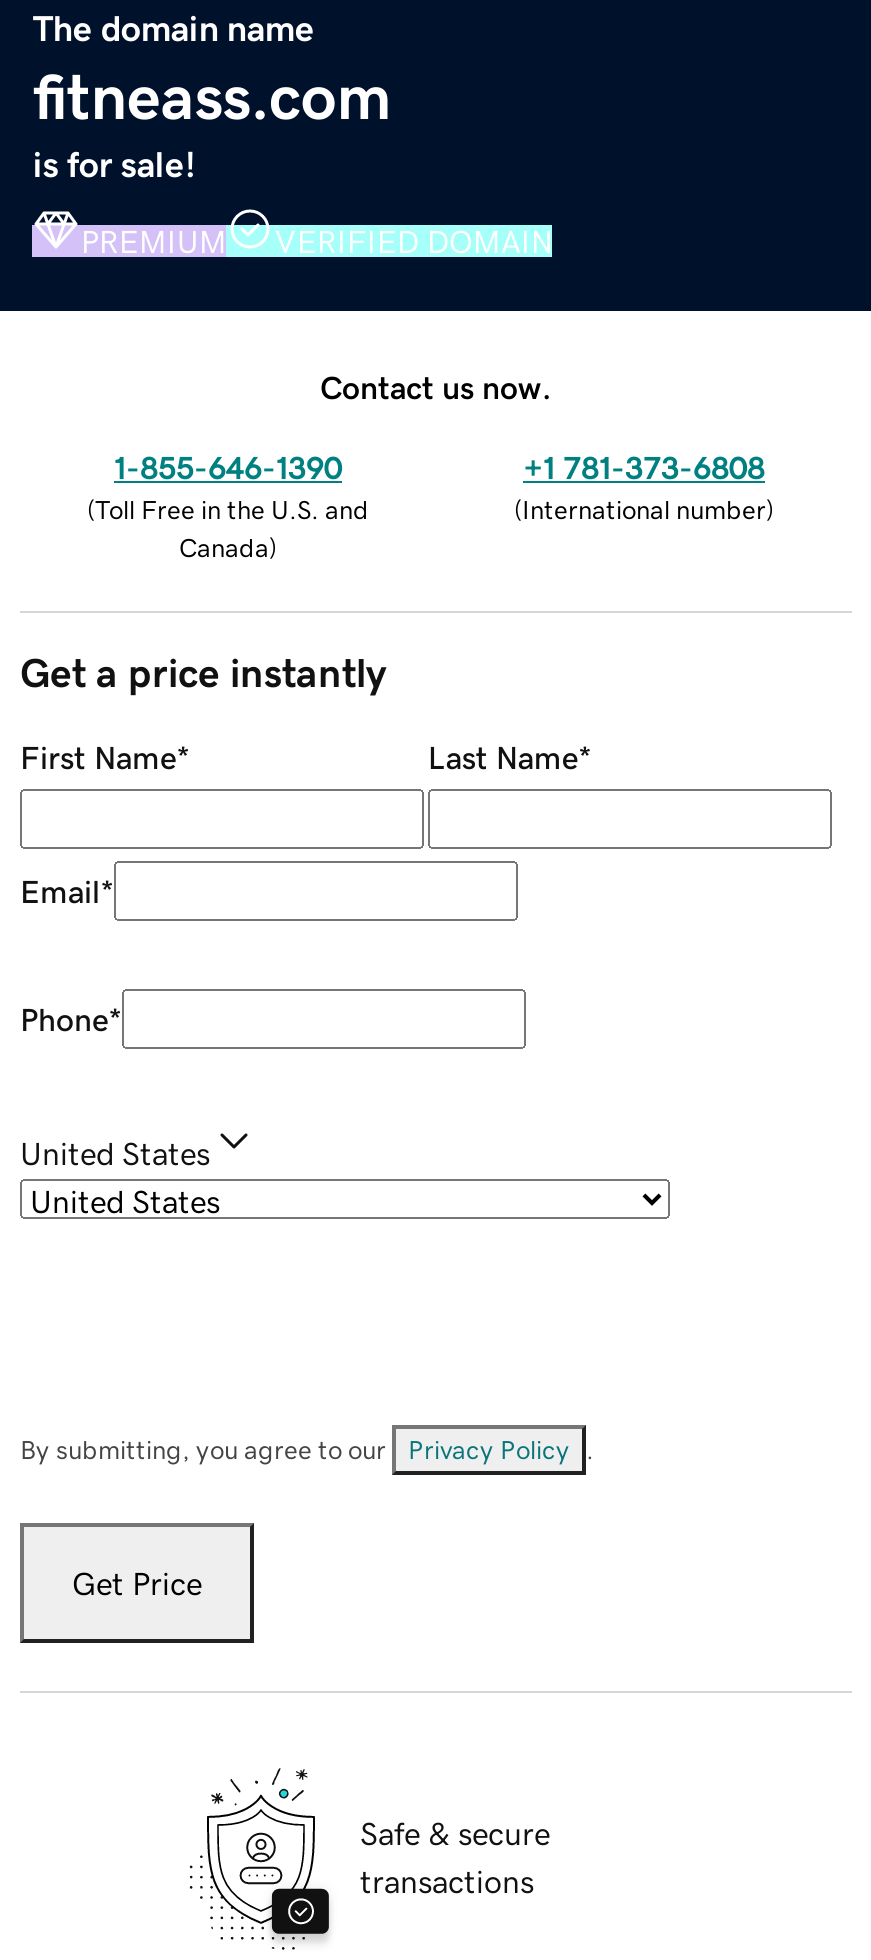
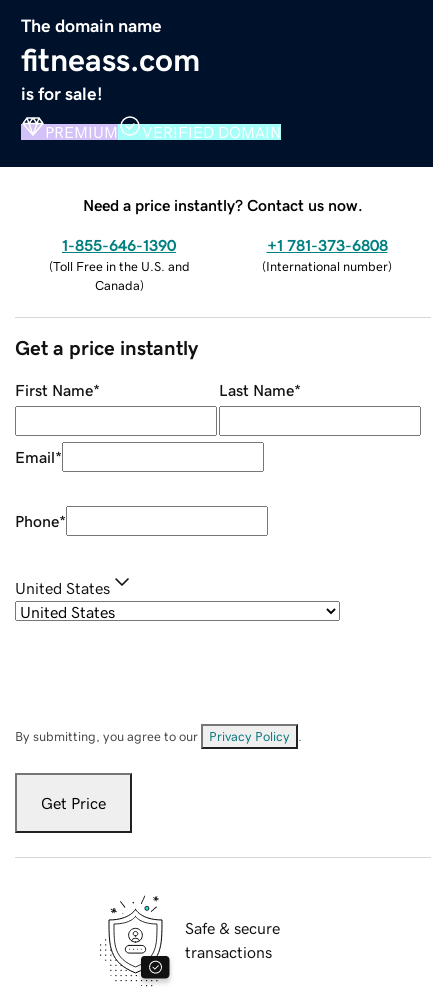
- Contact us now.
+ Need a price instantly? Contact us now.
